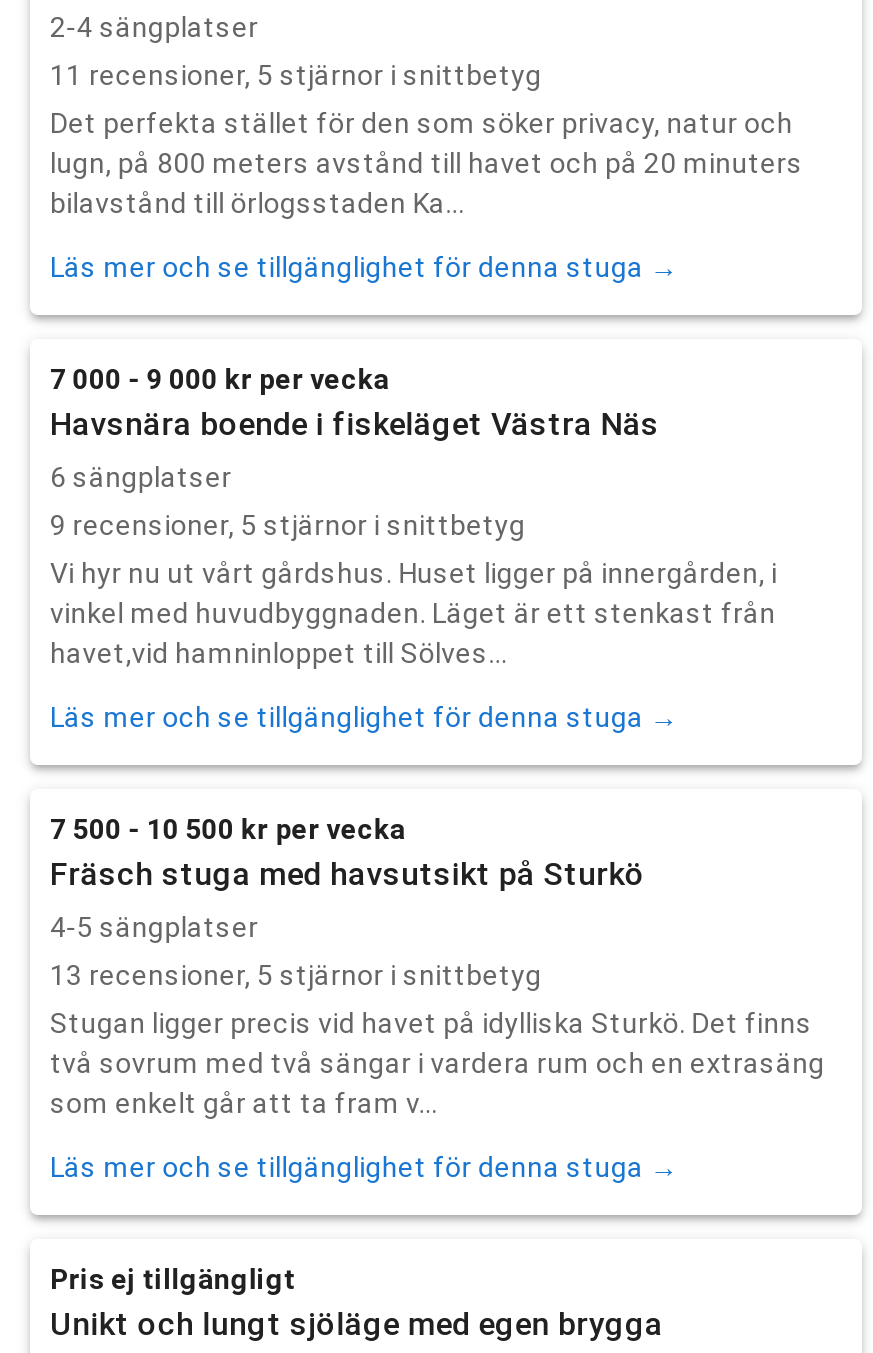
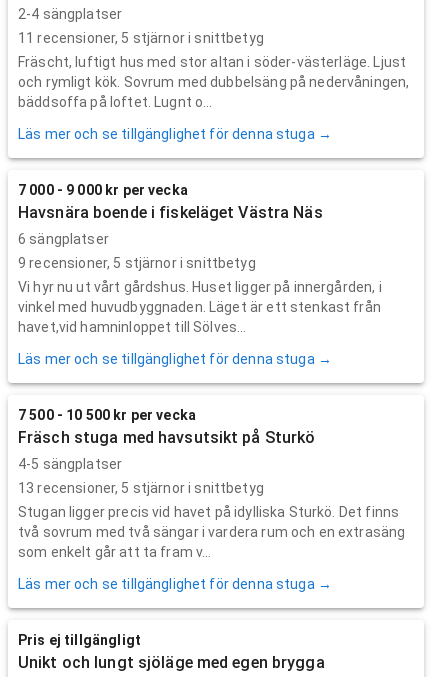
- Det perfekta stället för den som söker privacy, natur och
- lugn, på 800 meters avstånd till havet och på 20 minuters
- bilavstånd till örlogsstaden Ka...
+ Fräscht, luftigt hus med stor altan i söder-västerläge. Ljust
+ och rymligt kök. Sovrum med dubbelsäng på nedervåningen,
+ bäddsoffa på loftet. Lugnt o...
